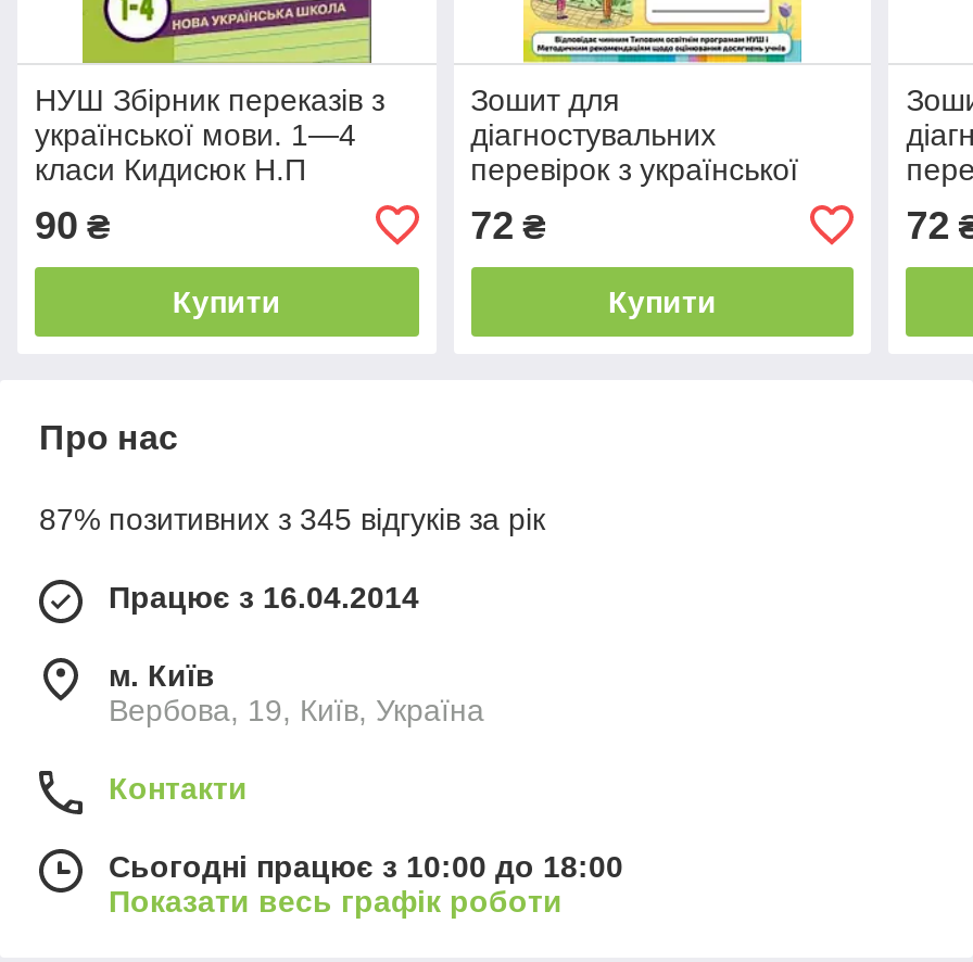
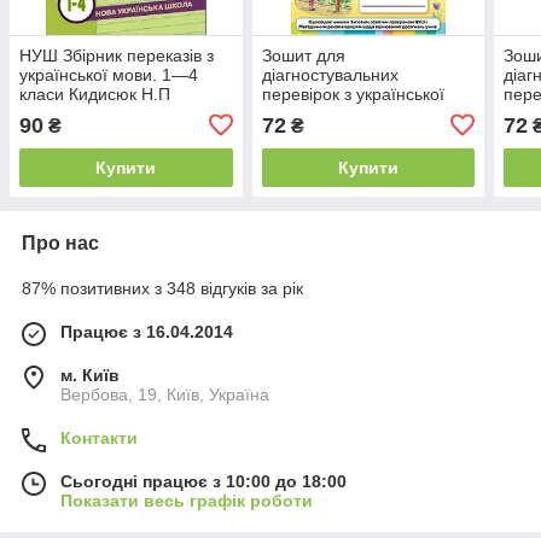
- 87% позитивних з 345 відгуків за рік
+ 87% позитивних з 348 відгуків за рік
